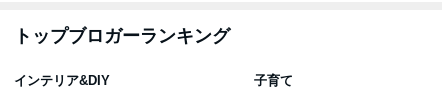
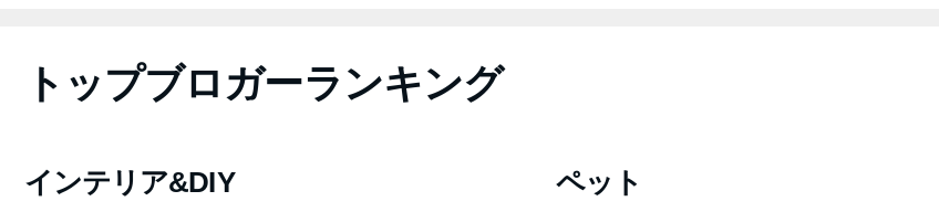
- 子育て
+ ペット
